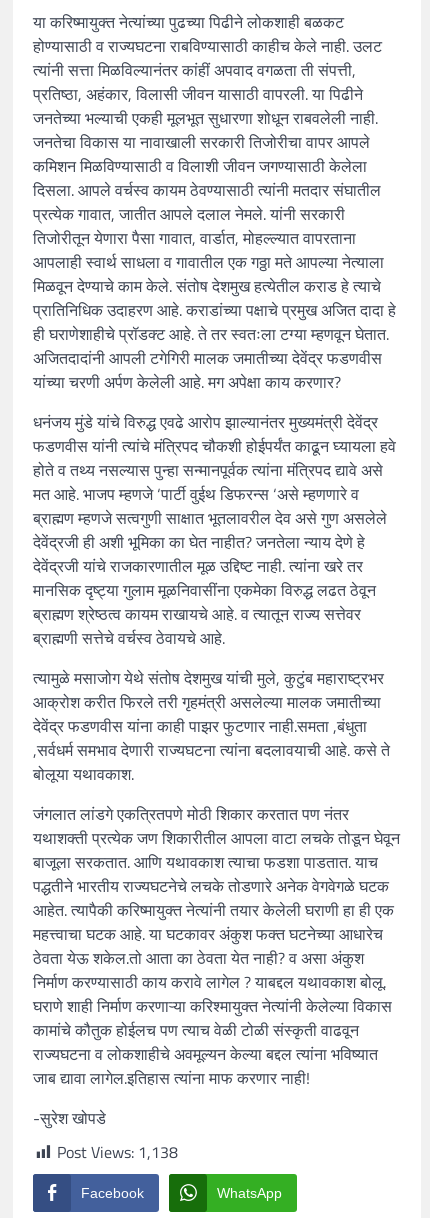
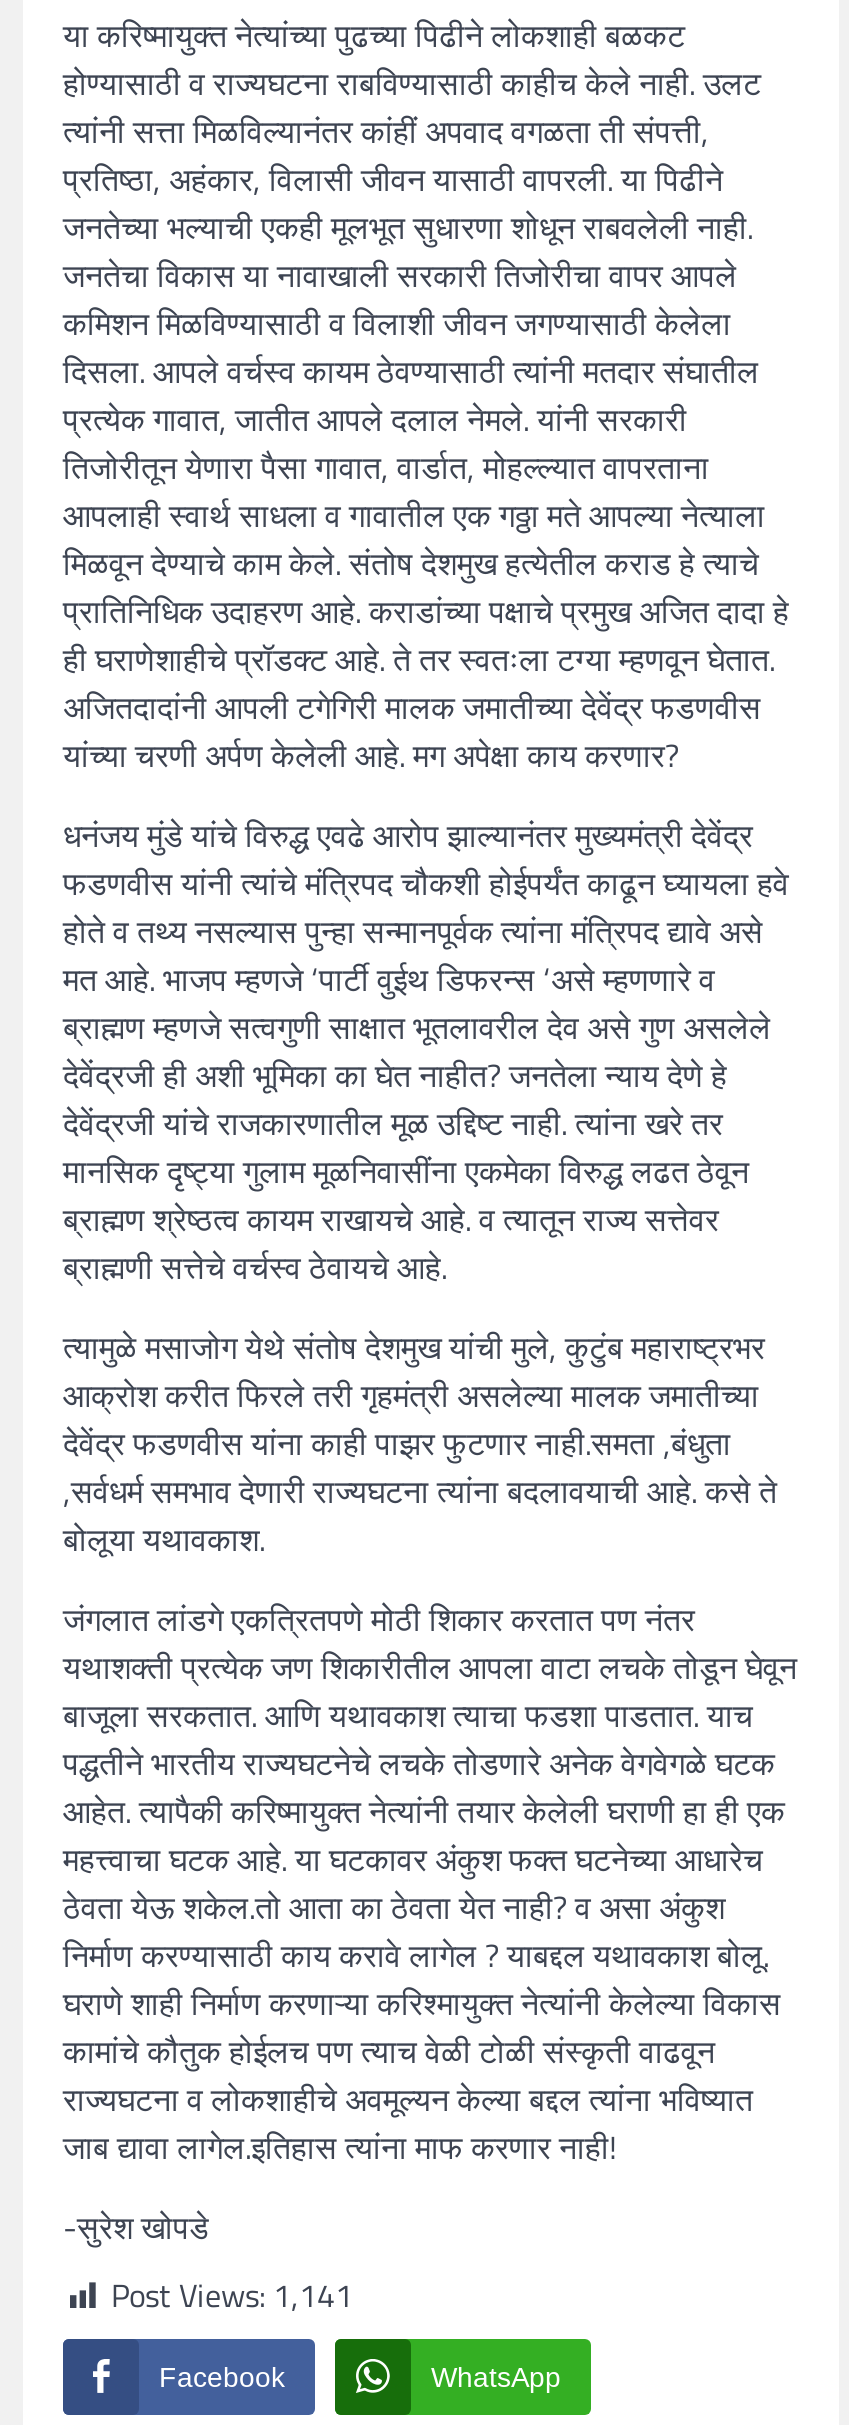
- Post Views: 1,138
+ Post Views: 1,141
